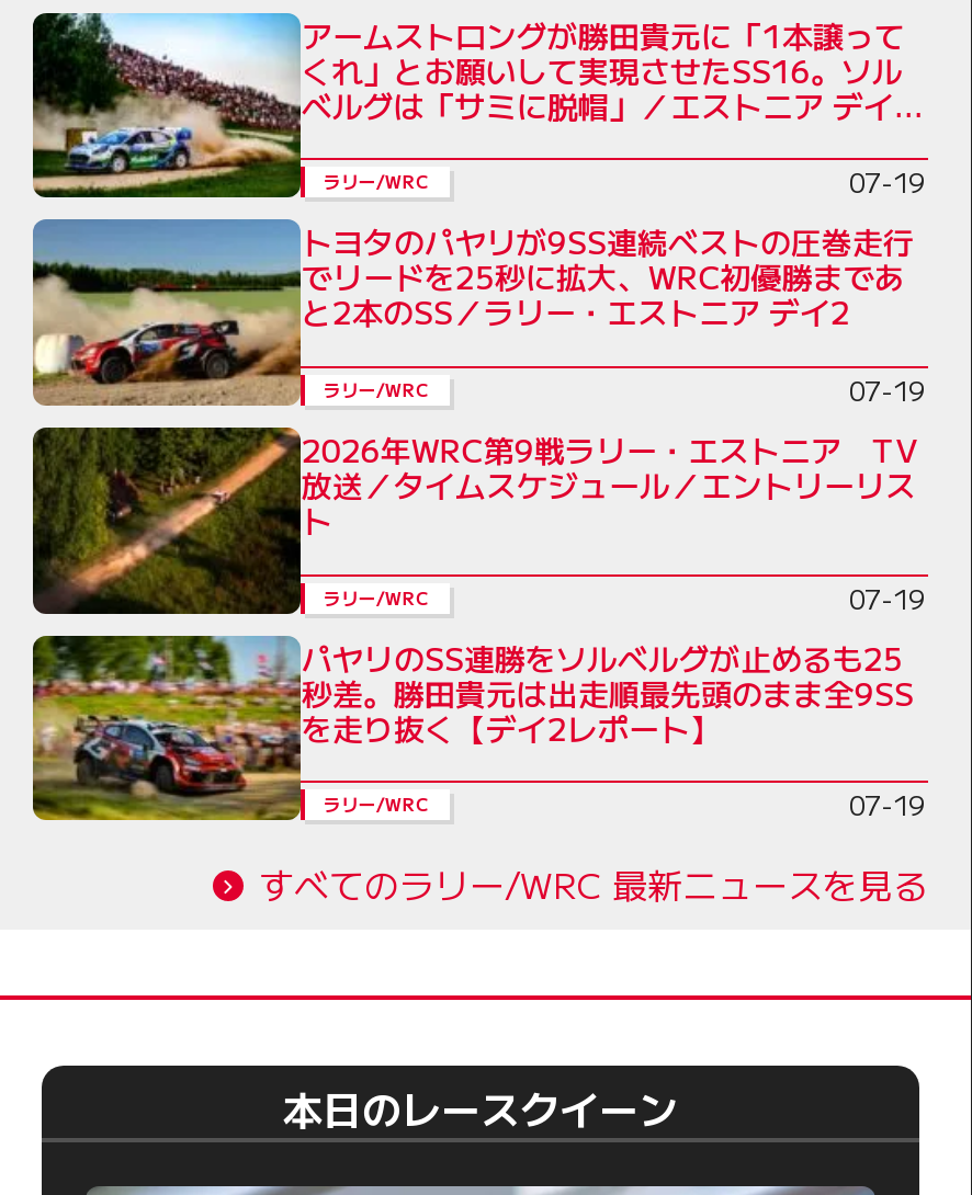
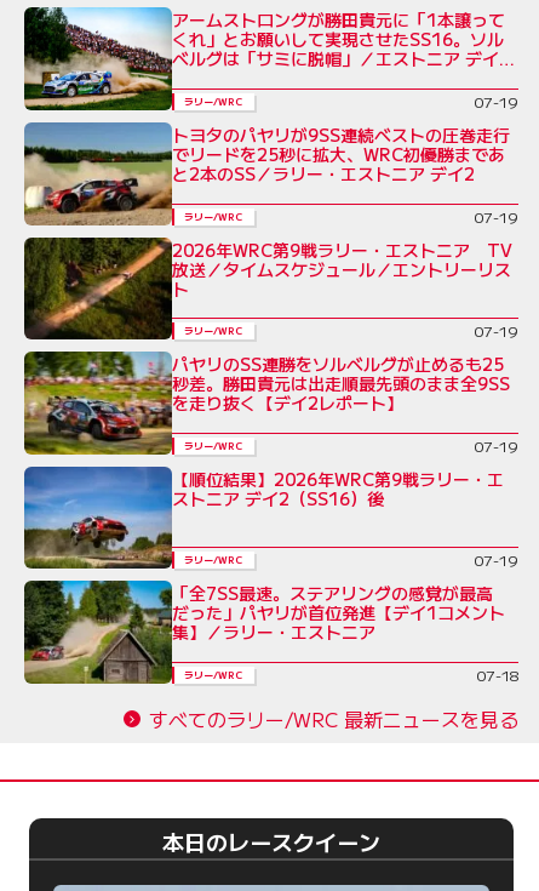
+ [image]
+ 【順位結果】2026年WRC第9戦ラリー・エ
+ ストニア デイ2（SS16）後
+ ラリー/WRC
+ 07-19
+ 「全7SS最速。ステアリングの感覚が最高
+ だった」パヤリが首位発進【デイ1コメント
+ 集】／ラリー・エストニア
+ ラリー/WRC
+ 07-18

+ [image]
